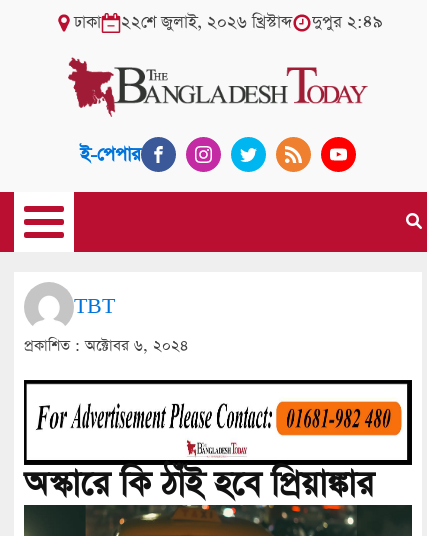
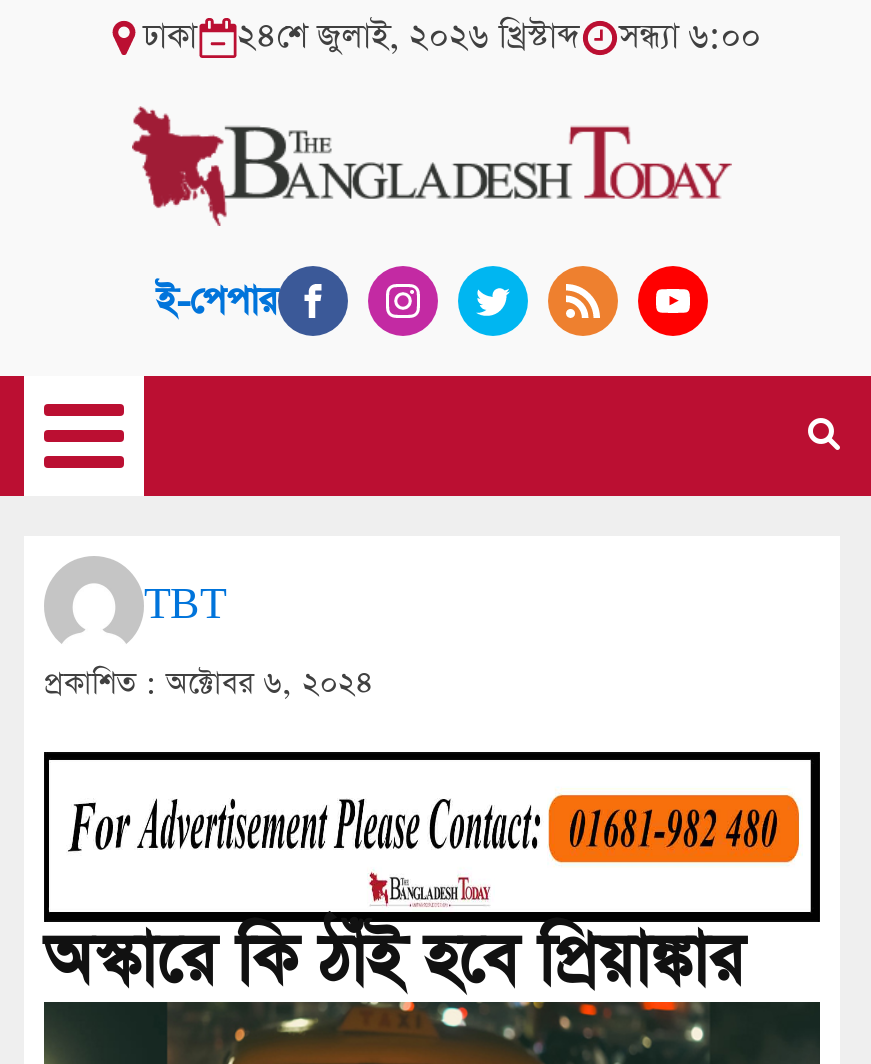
- ২২শে জুলাই, ২০২৬ খ্রিস্টাব্দ
- দুপুর ২:৪৯
+ ২৪শে জুলাই, ২০২৬ খ্রিস্টাব্দ
+ সন্ধ্যা ৬:০০
